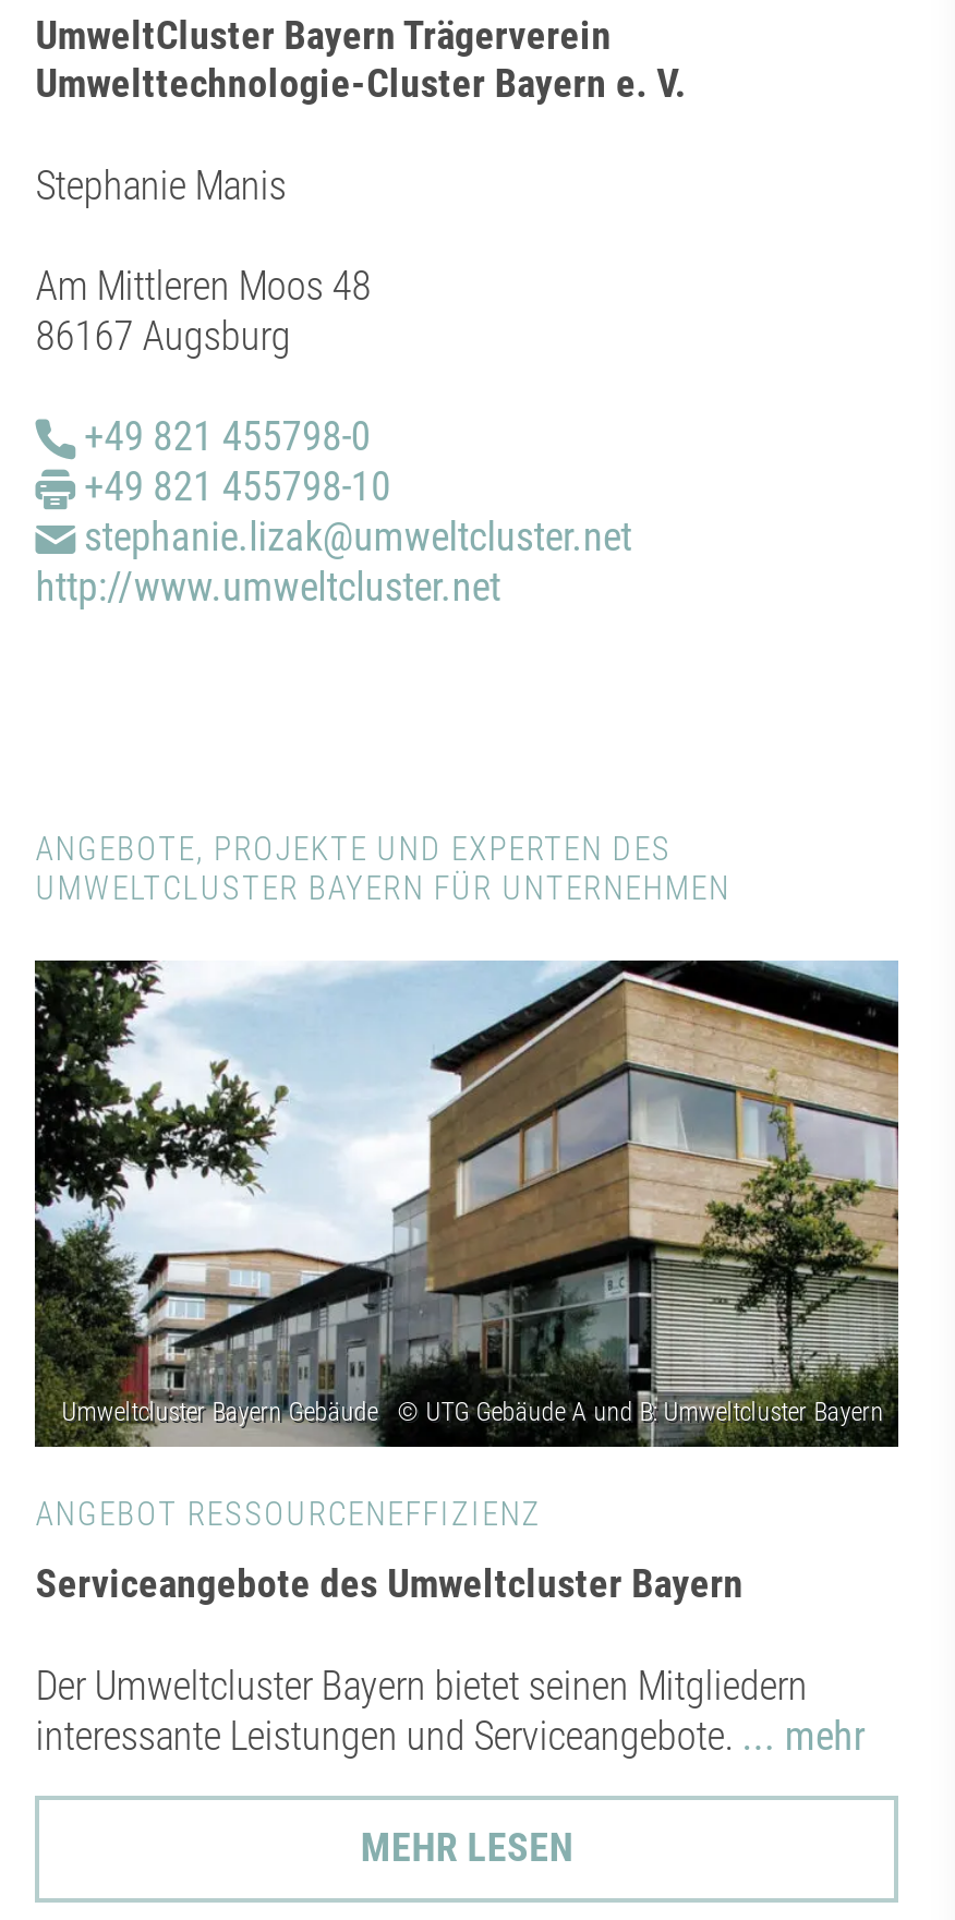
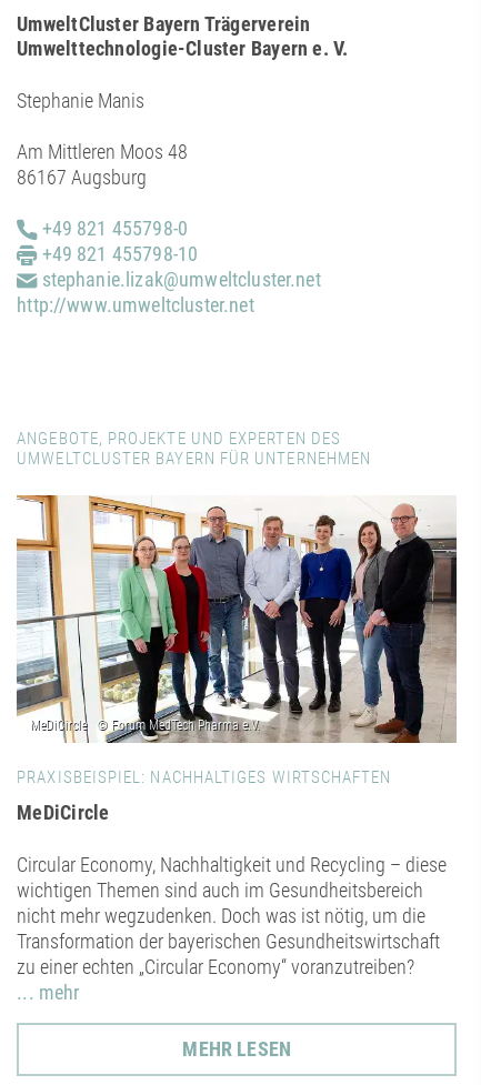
- [image]
- ANGEBOT RESSOURCENEFFIZIENZ
+ [image]
+ PRAXISBEISPIEL: NACHHALTIGES WIRTSCHAFTEN

- Serviceangebote des Umweltcluster Bayern
+ MeDiCircle

- Der Umweltcluster Bayern bietet seinen Mitgliedern
- interessante Leistungen und Serviceangebote.... mehr
+ Circular Economy, Nachhaltigkeit und Recycling – diese
+ wichtigen Themen sind auch im Gesundheitsbereich
+ nicht mehr wegzudenken. Doch was ist nötig, um die
+ Transformation der bayerischen Gesundheitswirtschaft
+ zu einer echten „Circular Economy“ voranzutreiben?
+ ... mehr
